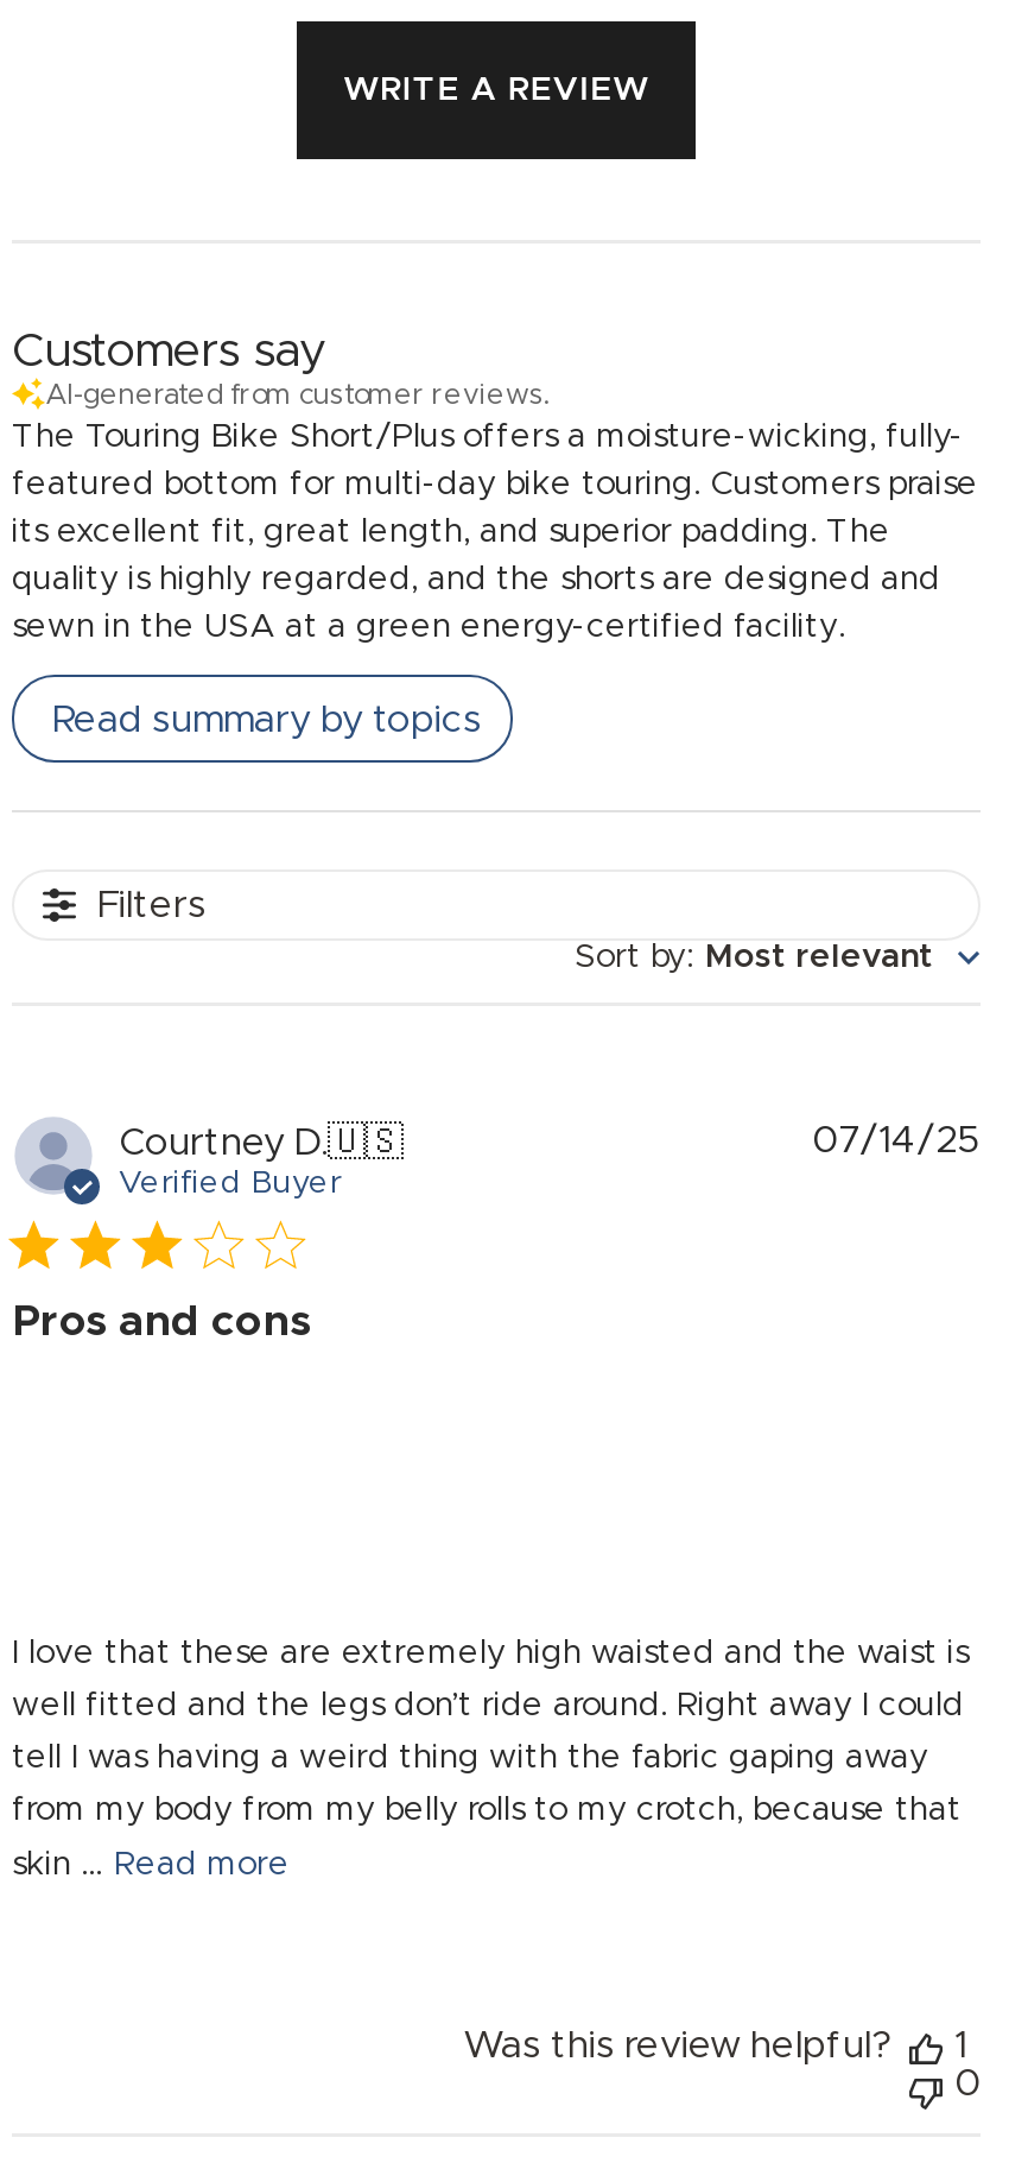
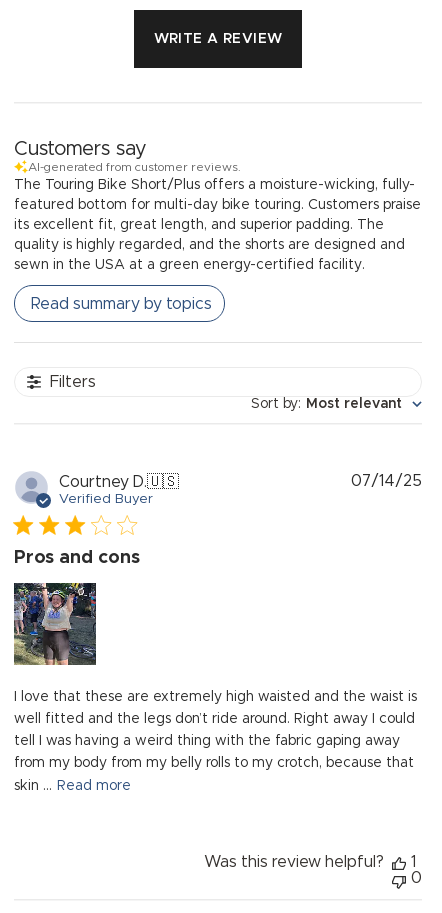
+ [image]
